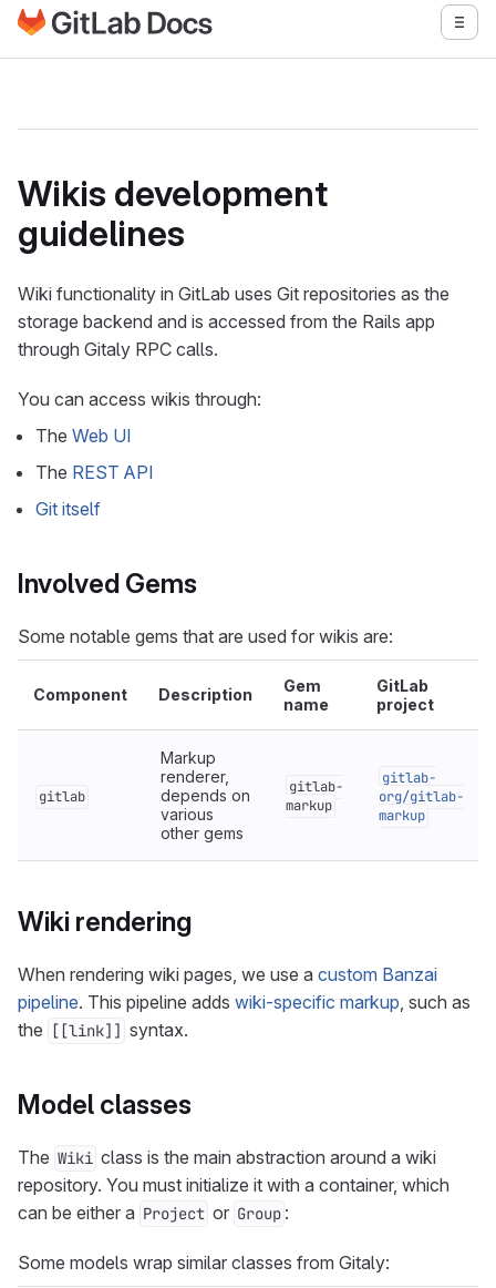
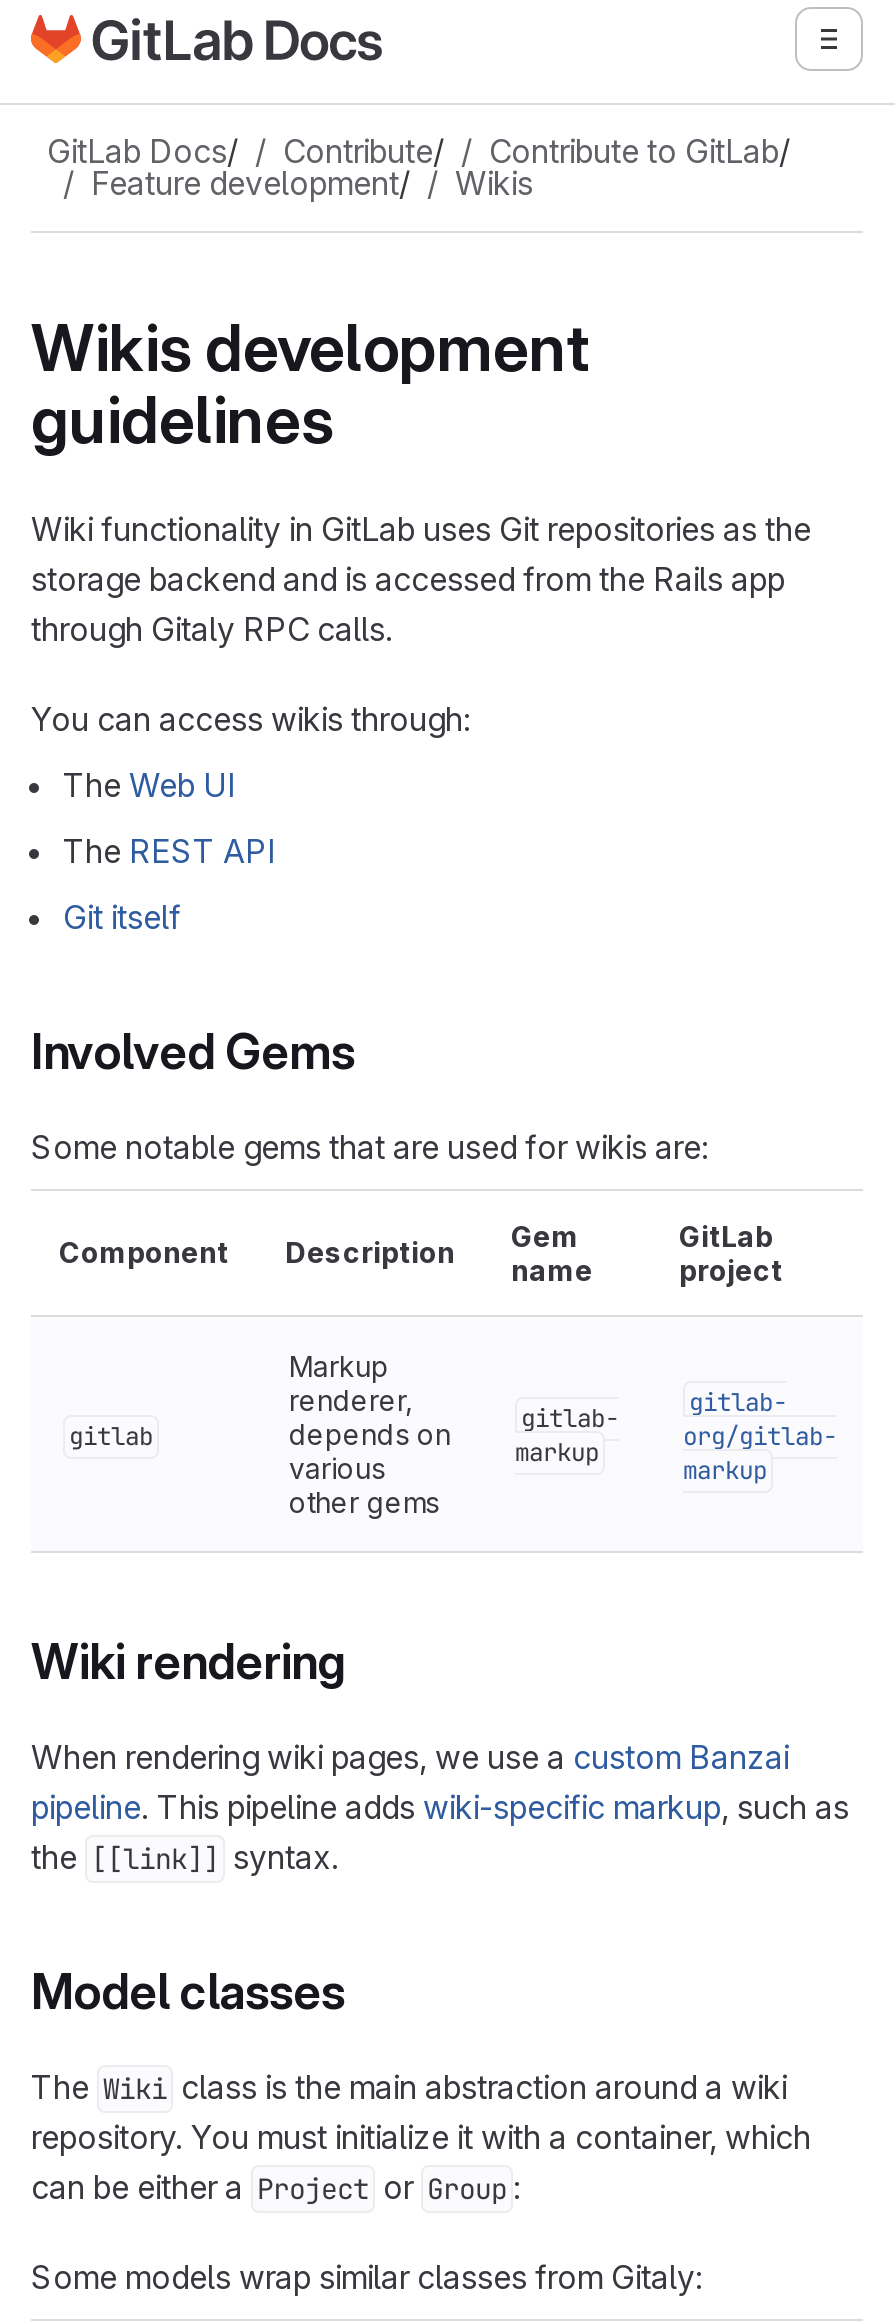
+ GitLab Docs/
+ Contribute/
+ Contribute to GitLab/
+ Feature development/
+ Wikis
